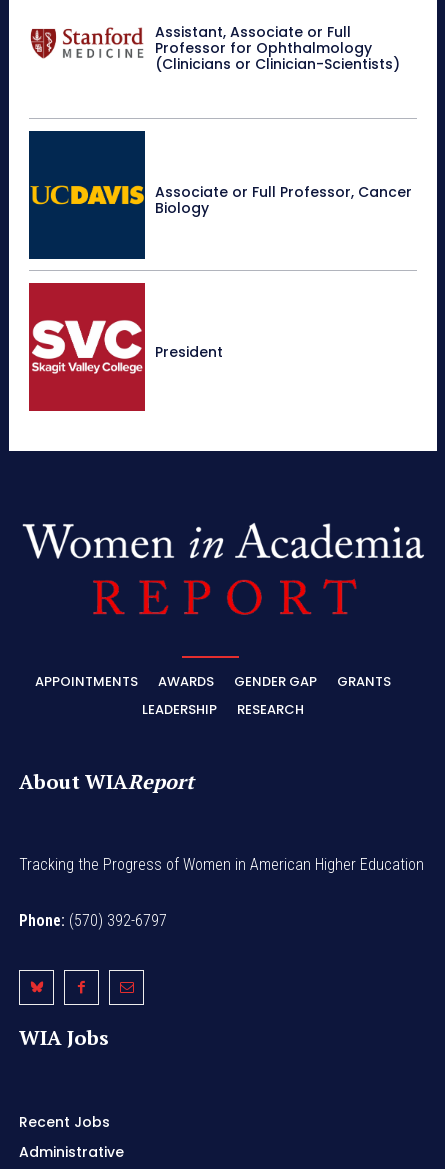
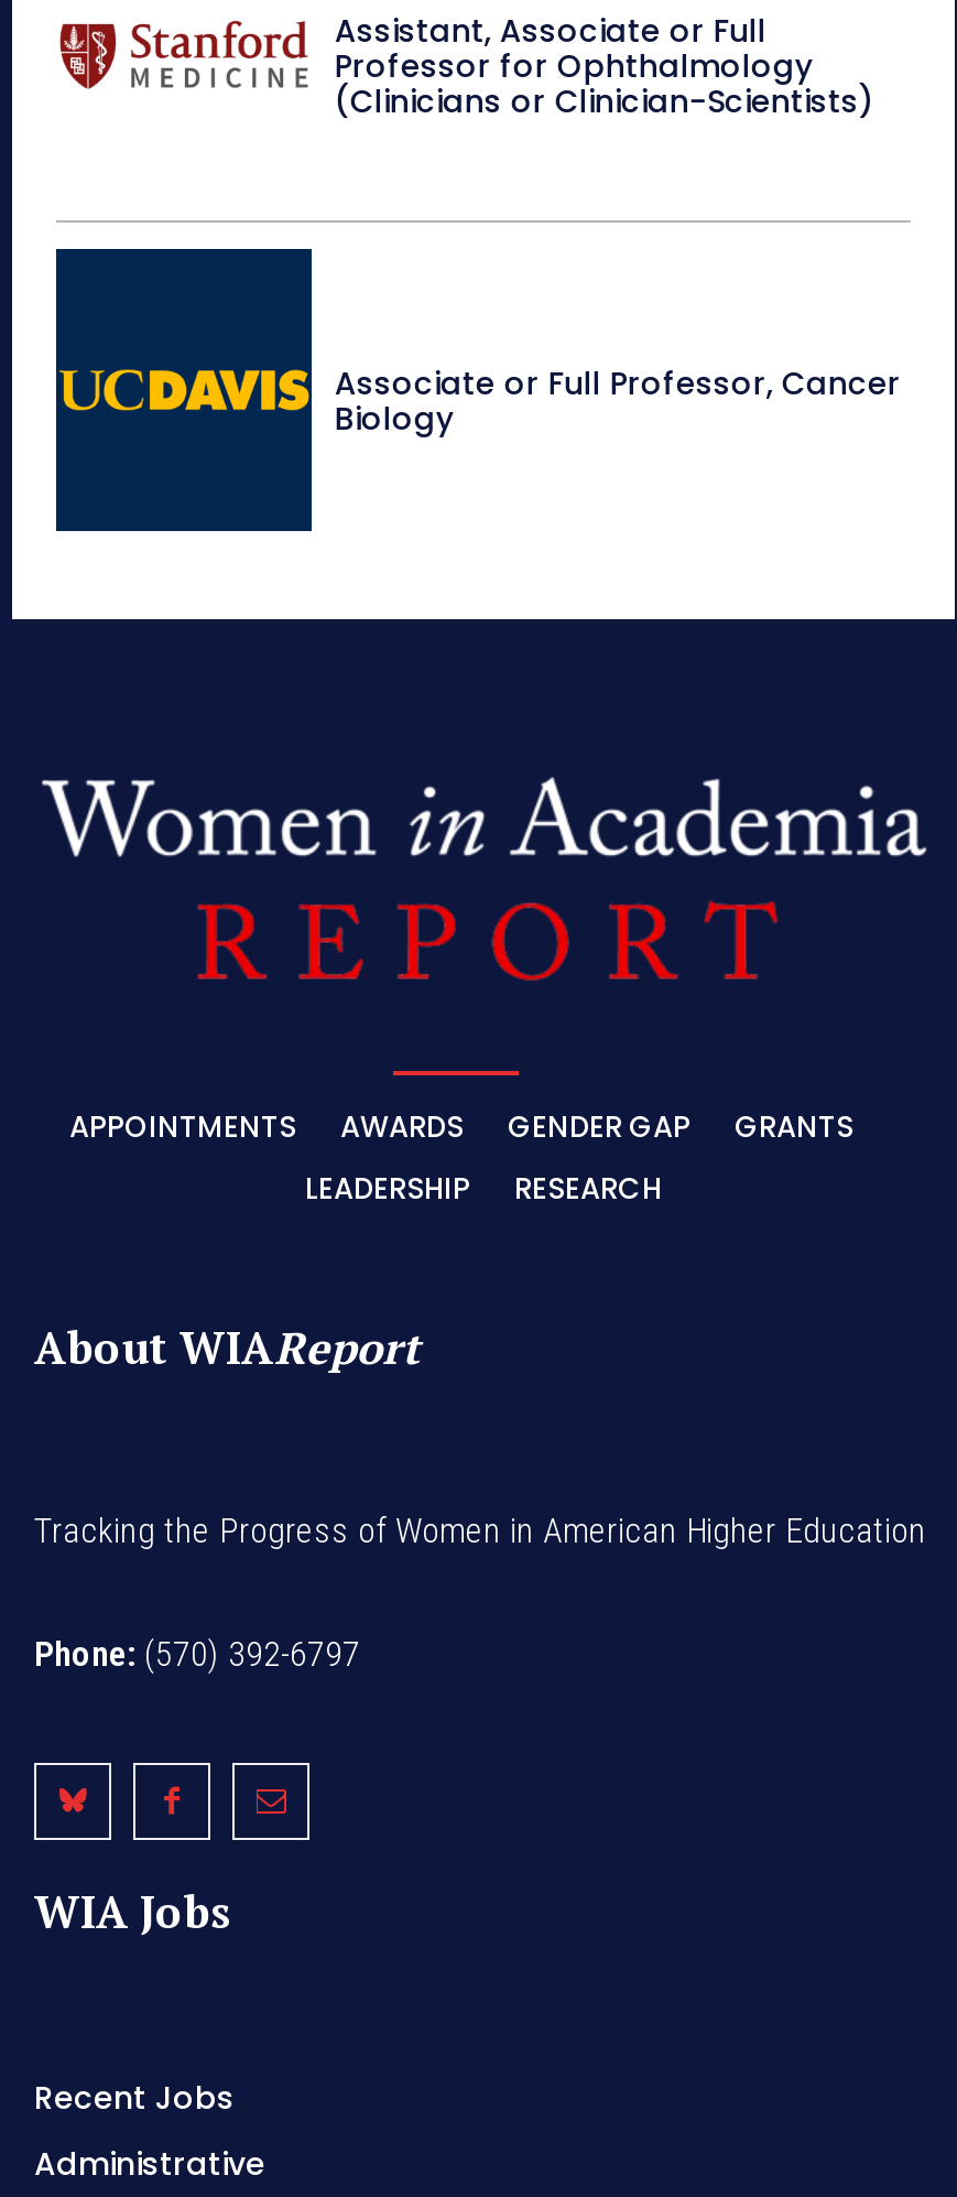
- [image]
- President
